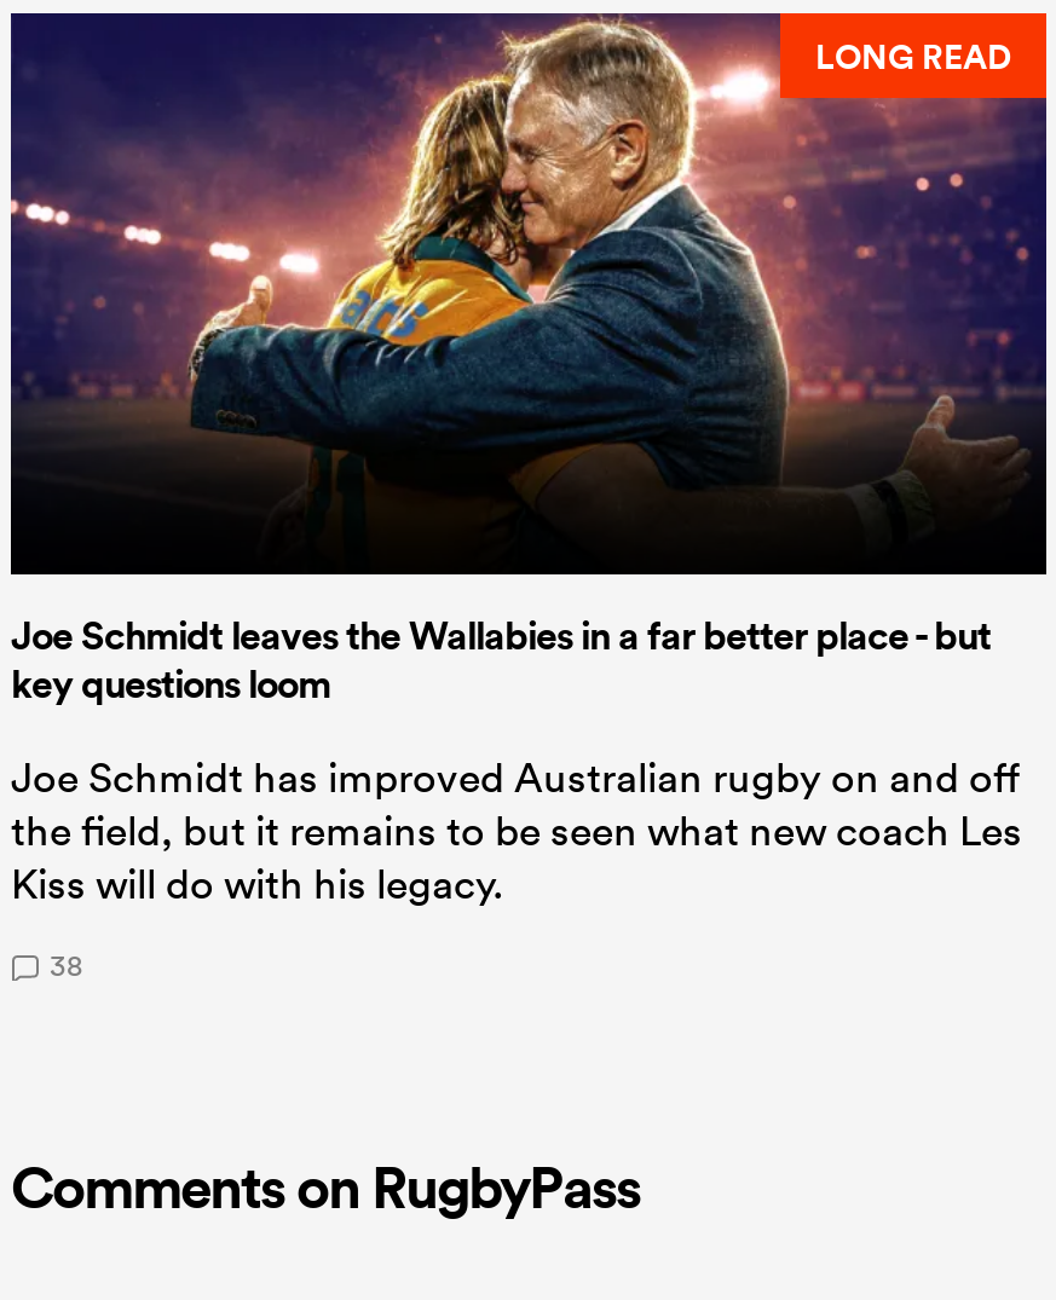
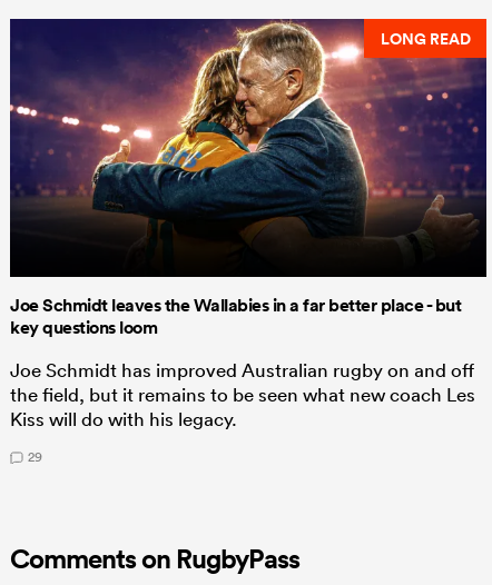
- 38
+ 29
